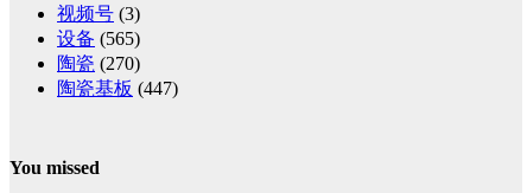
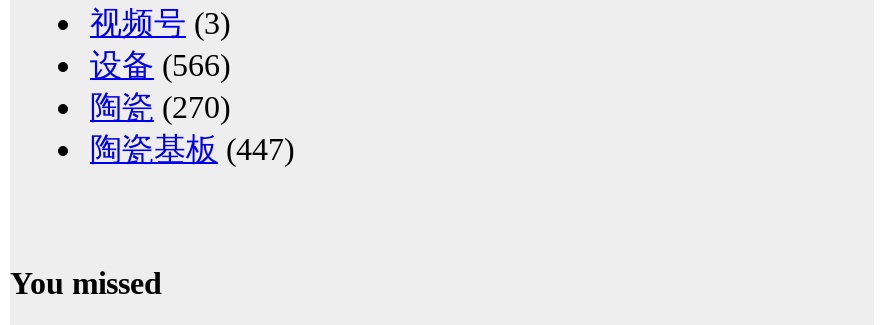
- 设备(565)
+ 设备(566)
